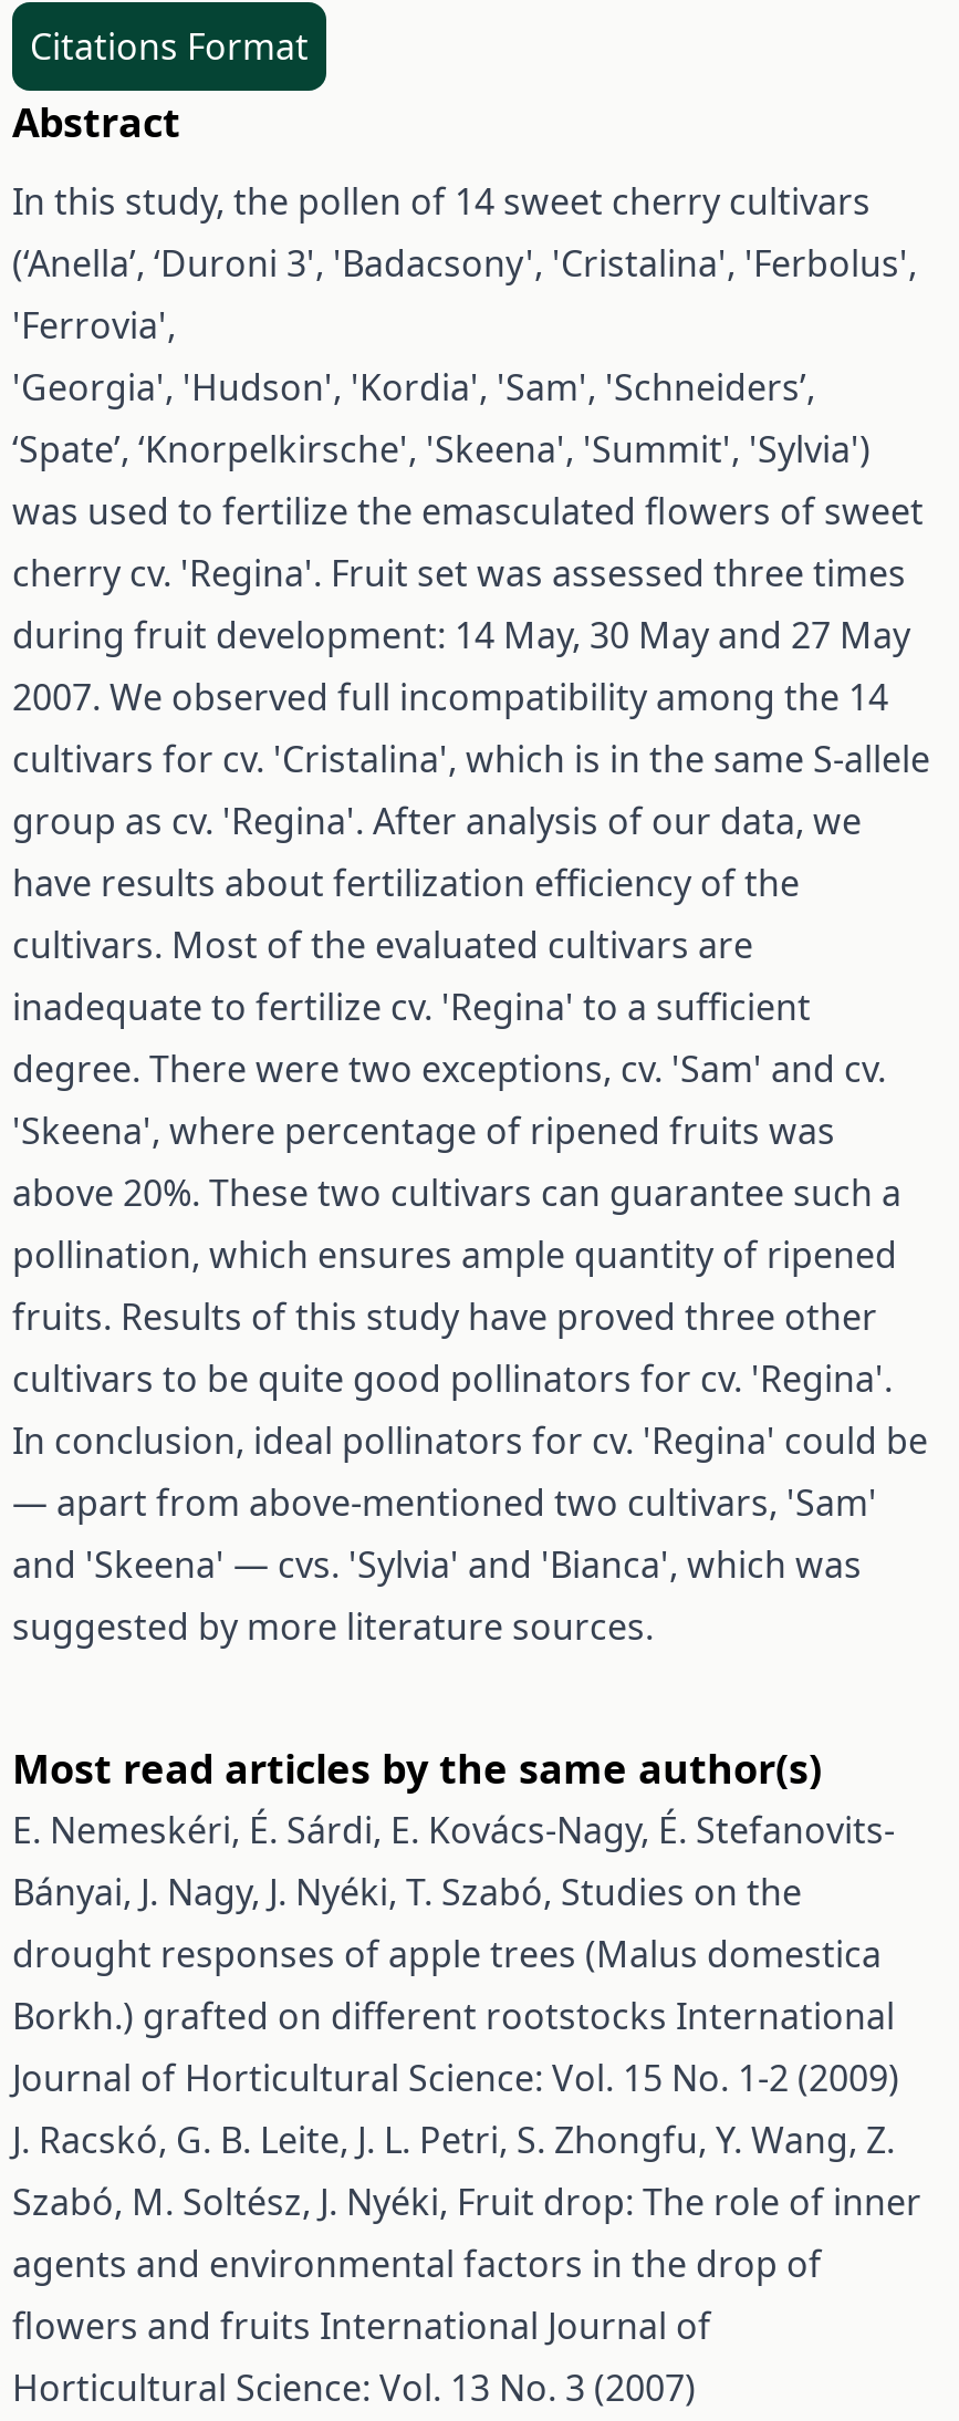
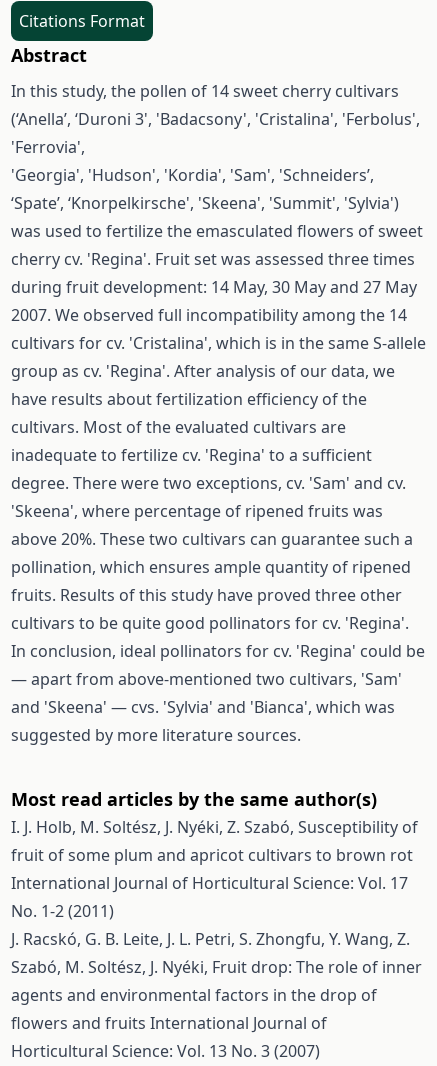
- E. Nemeskéri, É. Sárdi, E. Kovács-Nagy, É. Stefanovits-
- Bányai, J. Nagy, J. Nyéki, T. Szabó, Studies on the
- drought responses of apple trees (Malus domestica
- Borkh.) grafted on different rootstocks International
- Journal of Horticultural Science: Vol. 15 No. 1-2 (2009)
+ I. J. Holb, M. Soltész, J. Nyéki, Z. Szabó, Susceptibility of
+ fruit of some plum and apricot cultivars to brown rot
+ International Journal of Horticultural Science: Vol. 17
+ No. 1-2 (2011)
